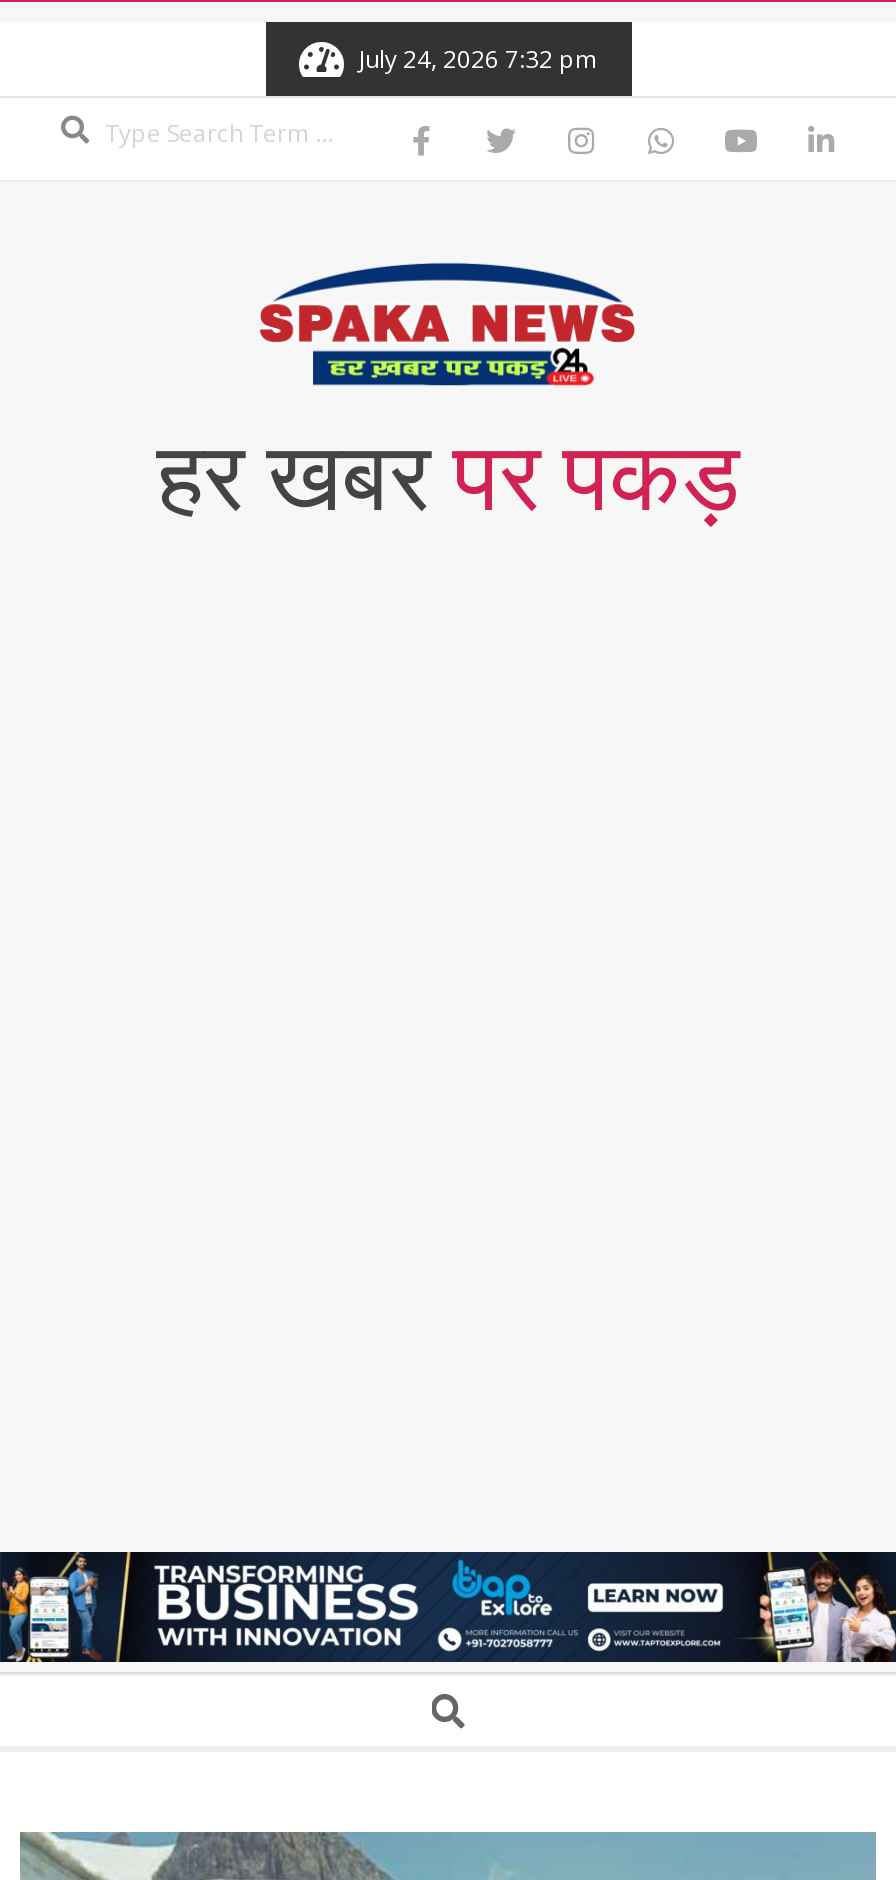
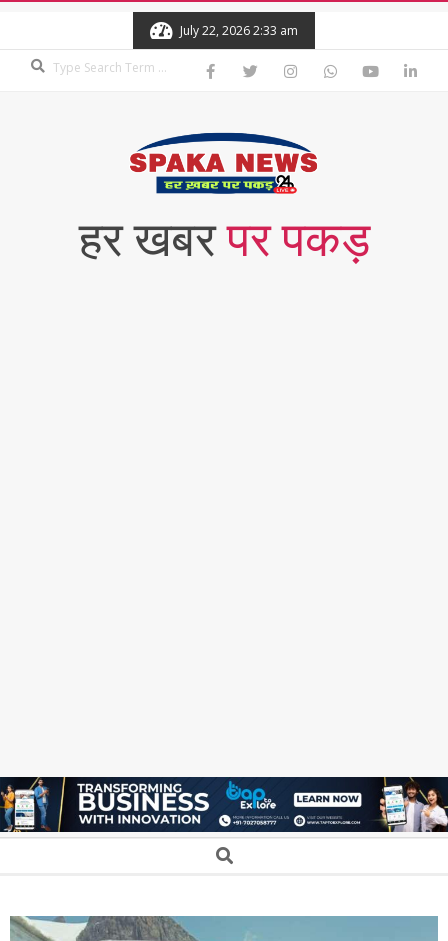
- July 24, 2026 7:32 pm
+ July 22, 2026 2:33 am
